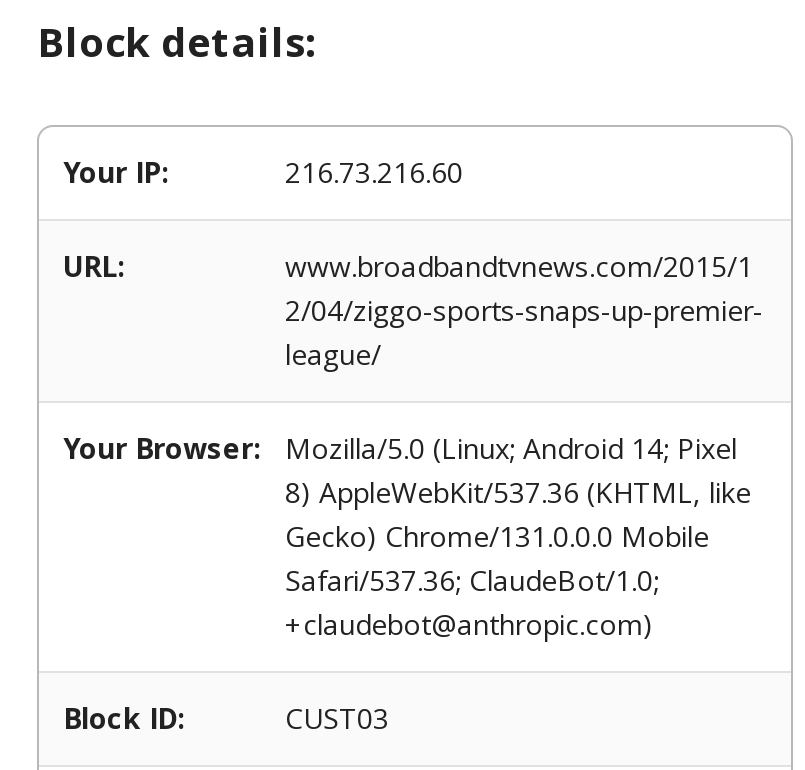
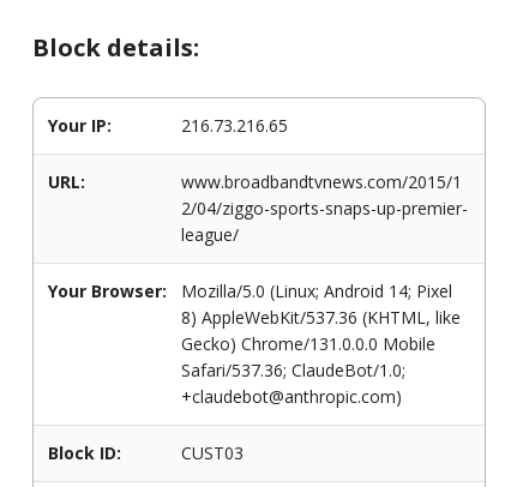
- 216.73.216.60
+ 216.73.216.65
